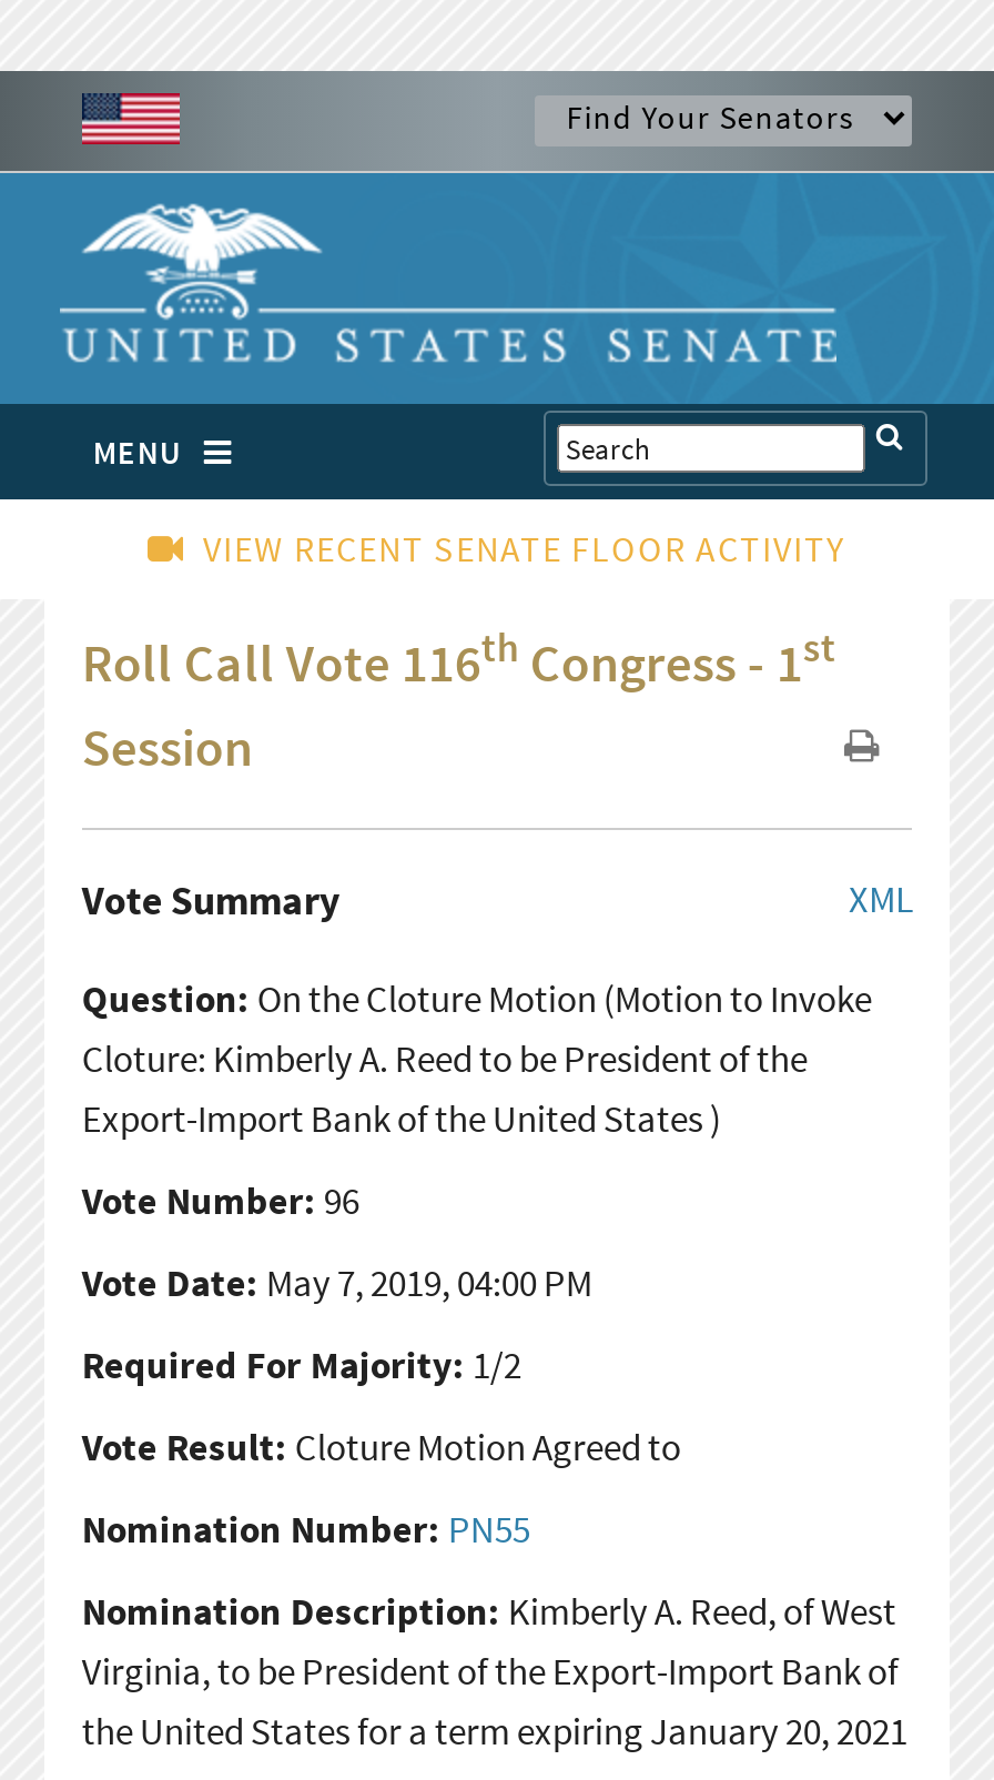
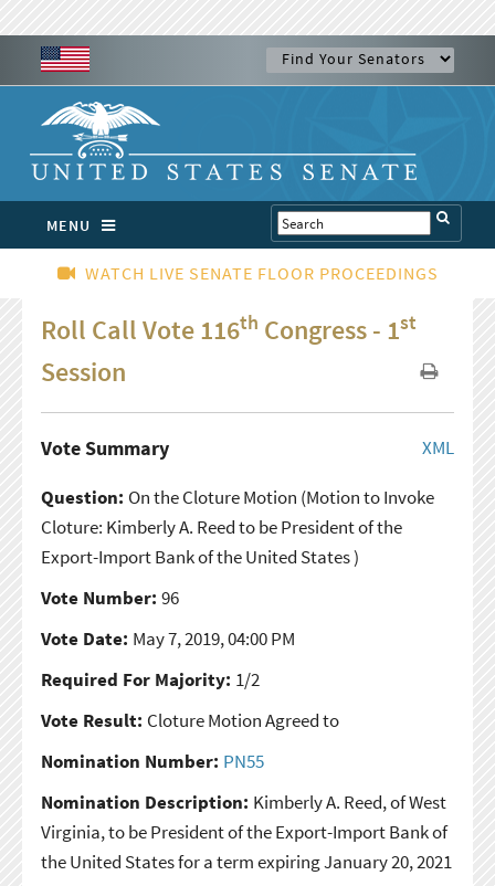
- VIEW RECENT SENATE FLOOR ACTIVITY
+ WATCH LIVE SENATE FLOOR PROCEEDINGS
